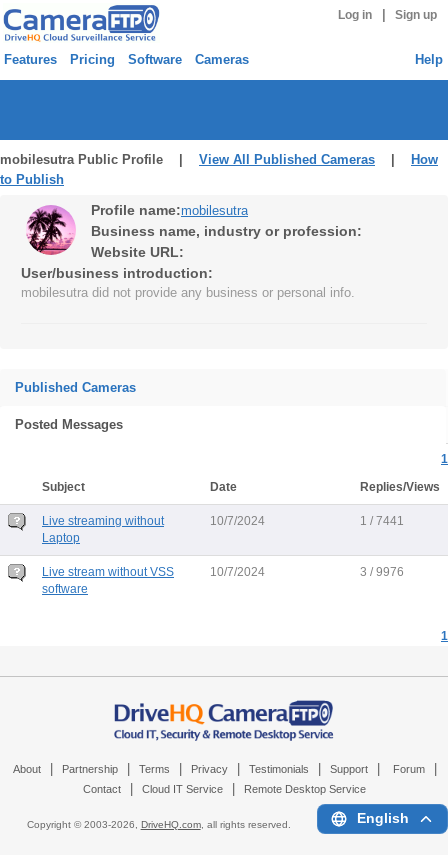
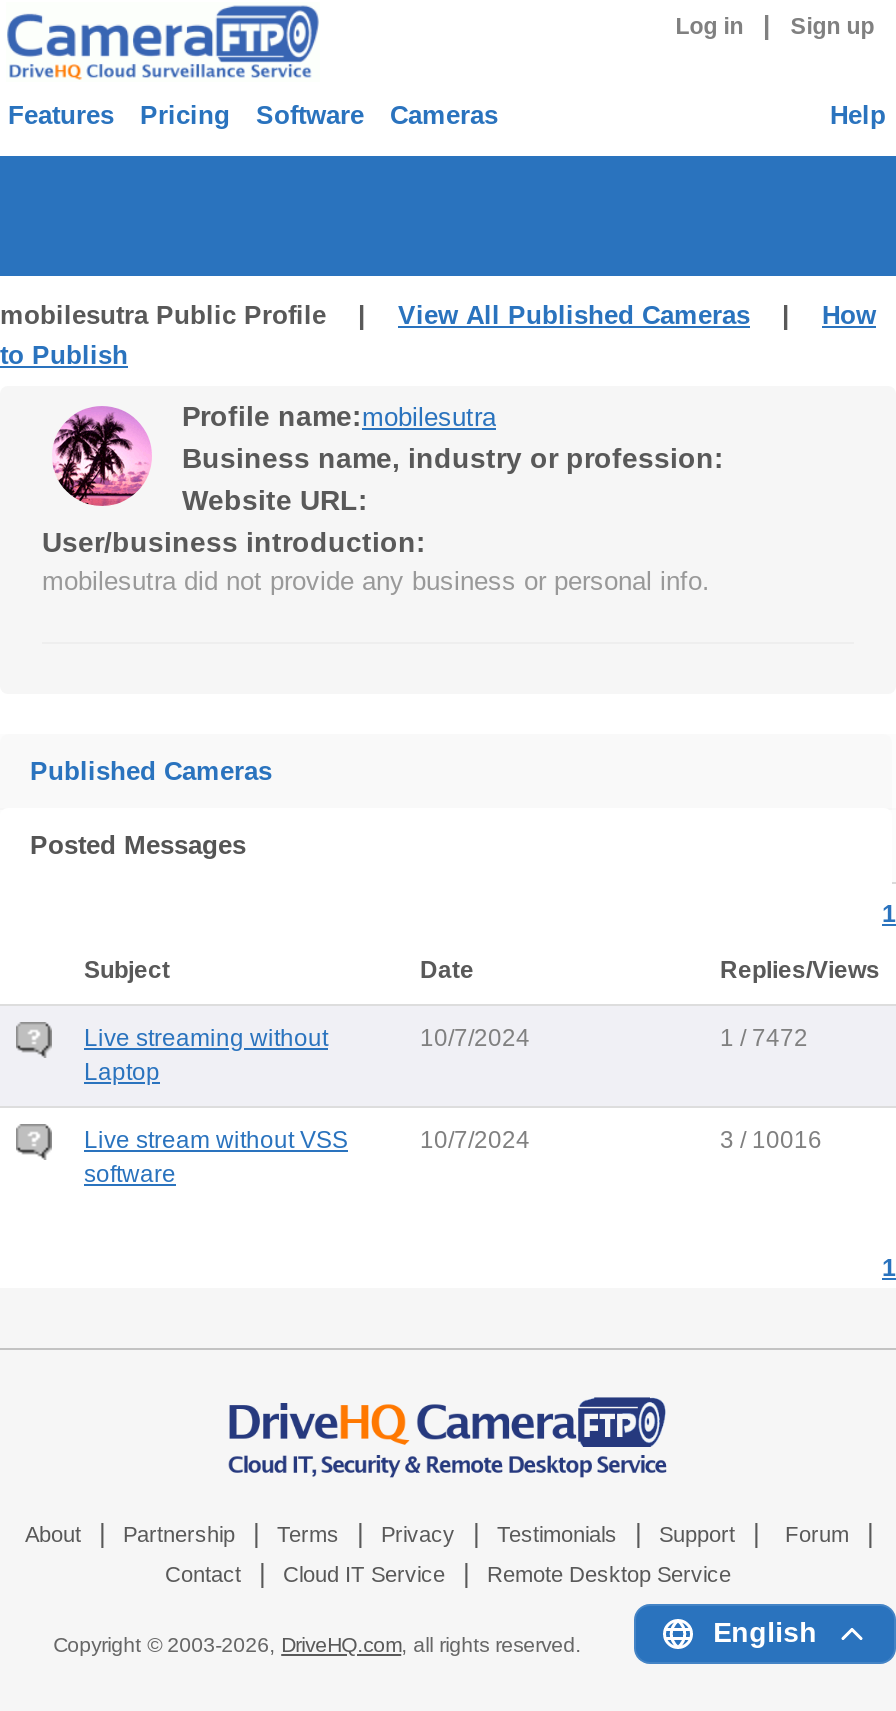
- 1 / 7441
+ 1 / 7472

- 3 / 9976
+ 3 / 10016
